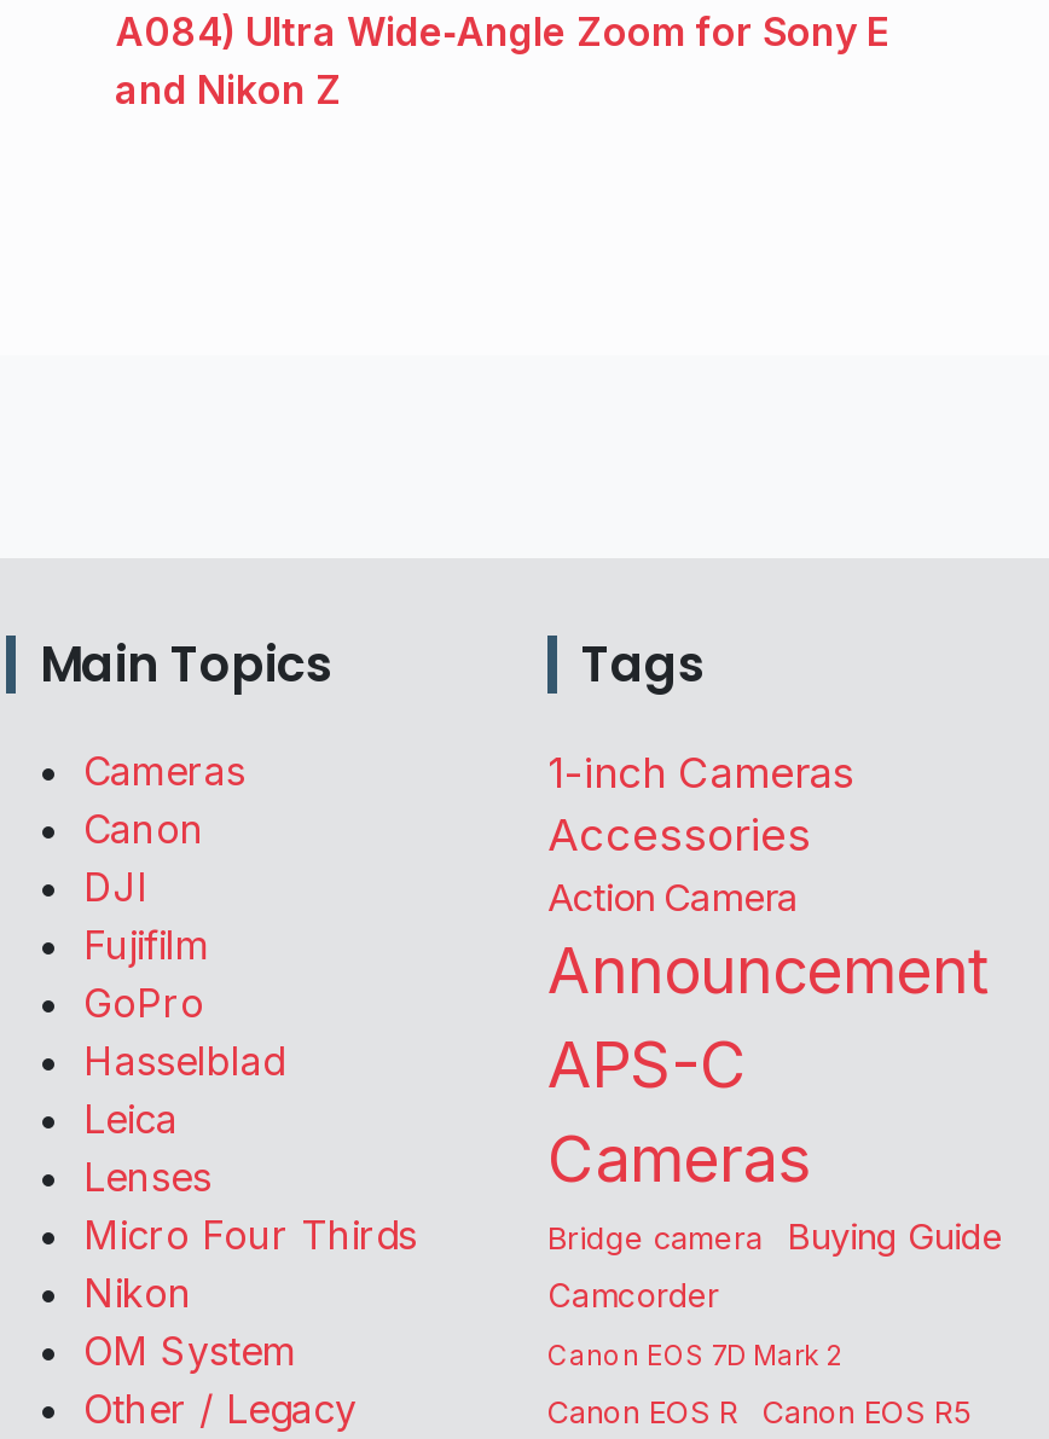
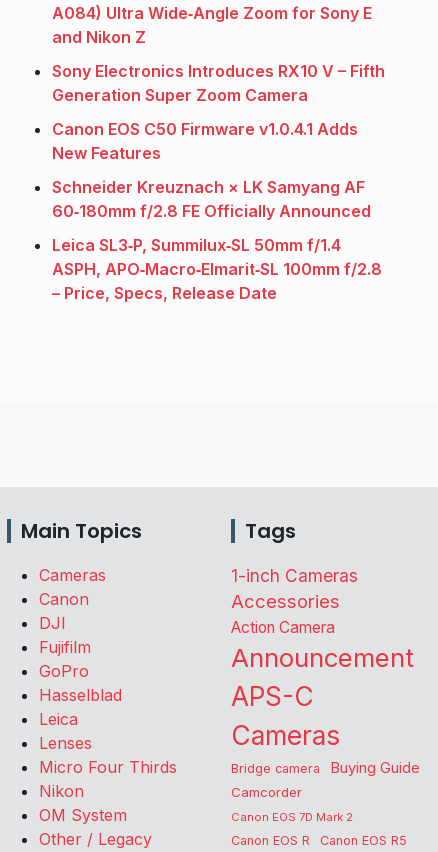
+ Sony Electronics Introduces RX10 V – Fifth
+ Generation Super Zoom Camera
+ Canon EOS C50 Firmware v1.0.4.1 Adds
+ New Features
+ Schneider Kreuznach × LK Samyang AF
+ 60‑180mm f/2.8 FE Officially Announced
+ Leica SL3‑P, Summilux‑SL 50mm f/1.4
+ ASPH, APO‑Macro‑Elmarit‑SL 100mm f/2.8
+ – Price, Specs, Release Date
